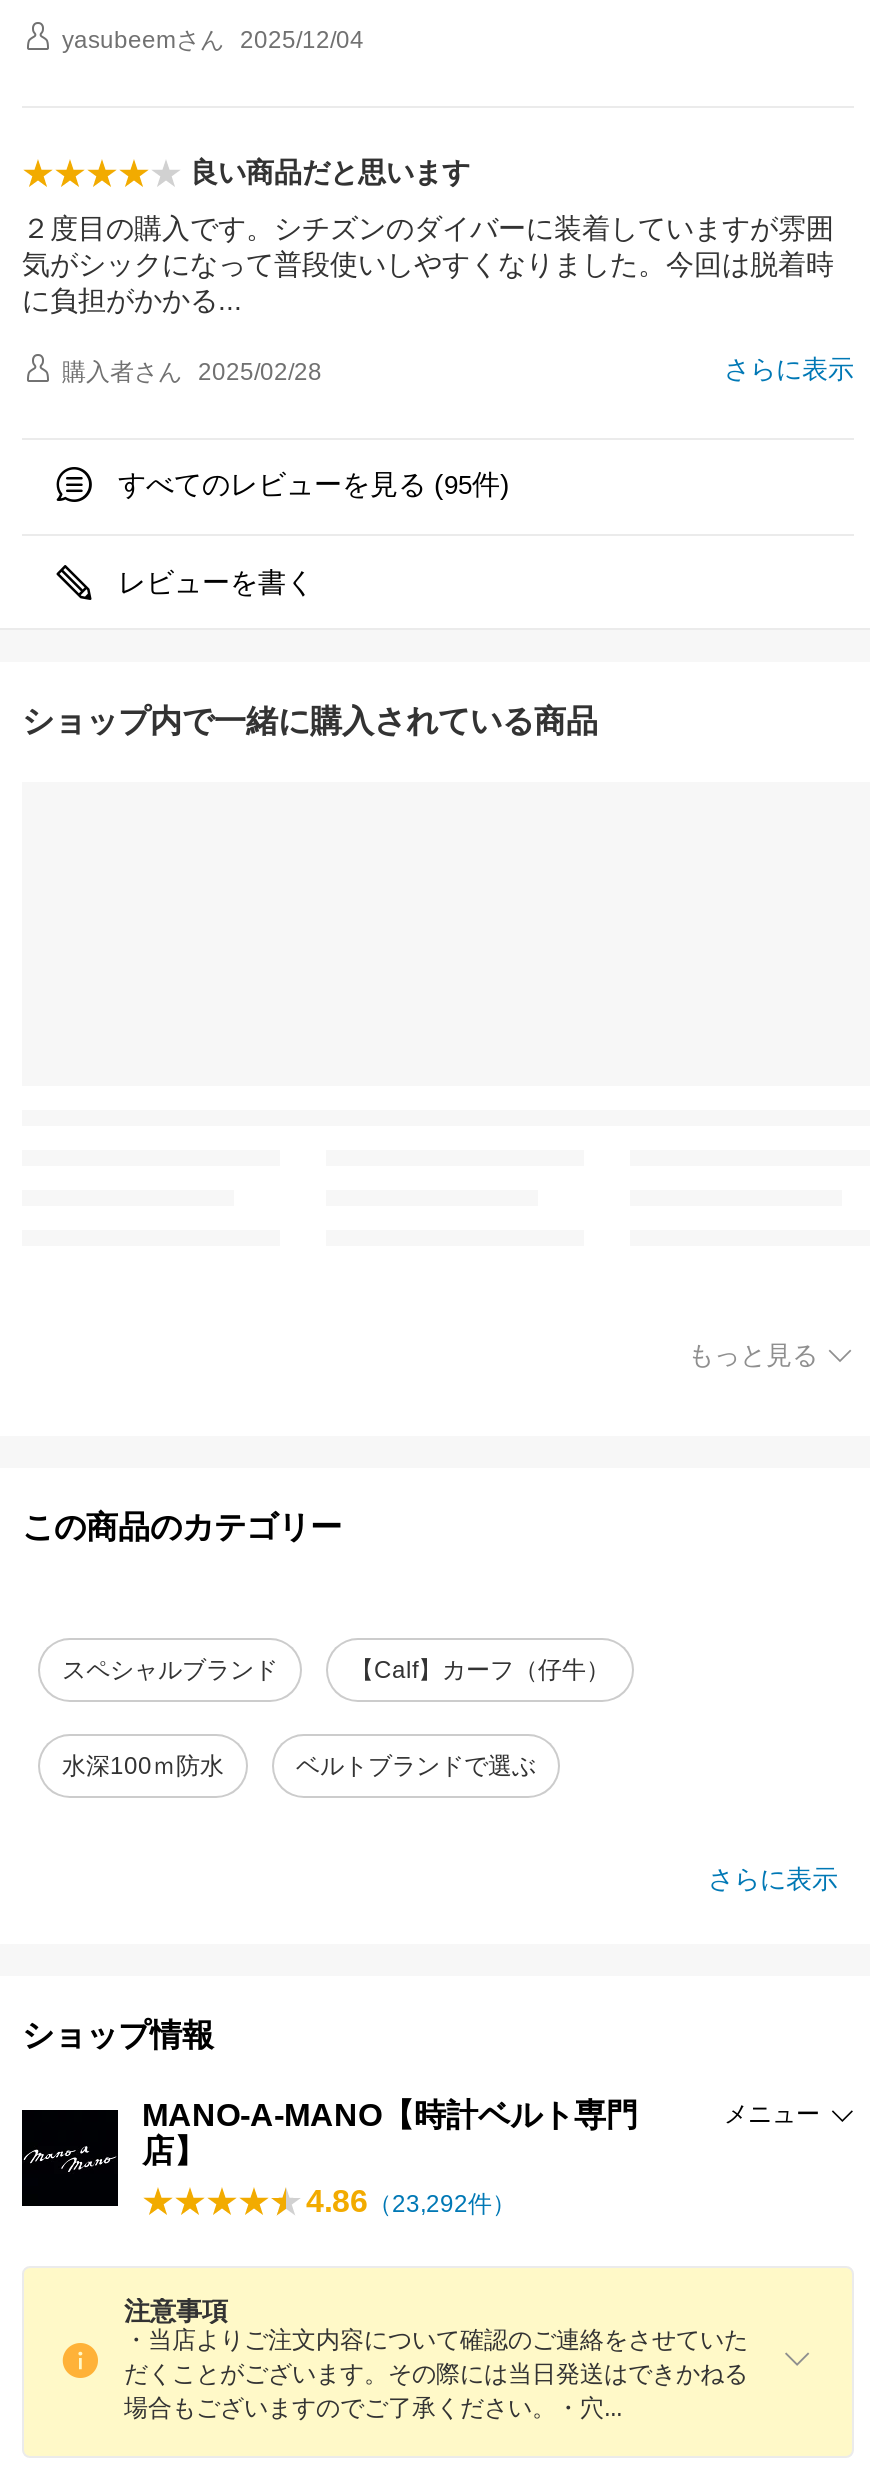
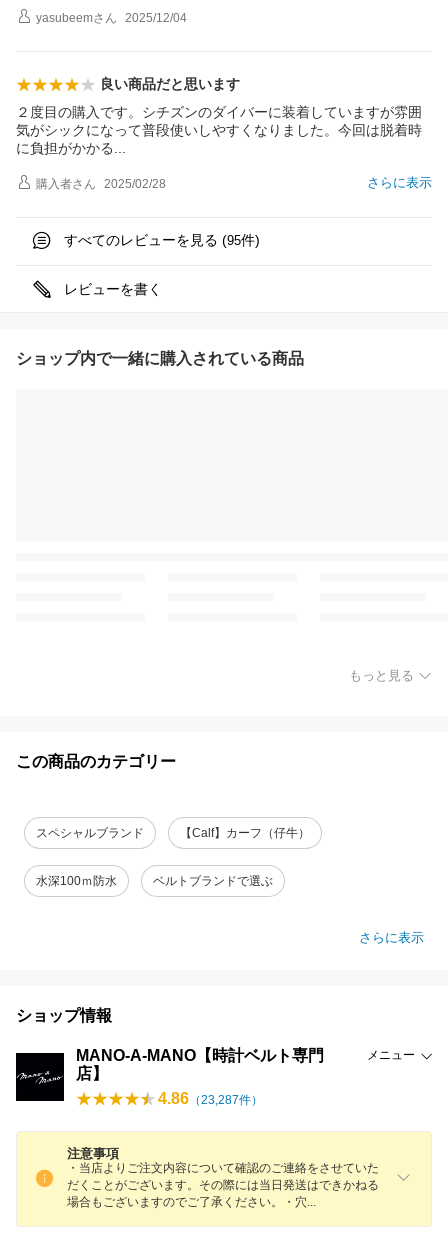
- 4.86（23,292件）
+ 4.86（23,287件）
